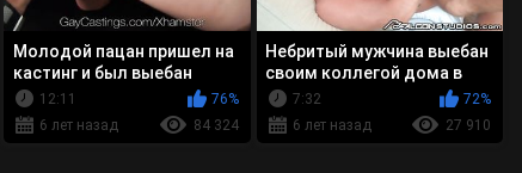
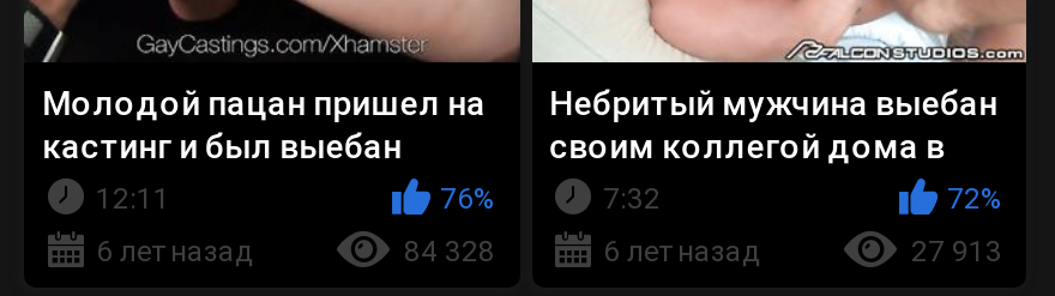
- 84 324
+ 84 328

- 27 910
+ 27 913
